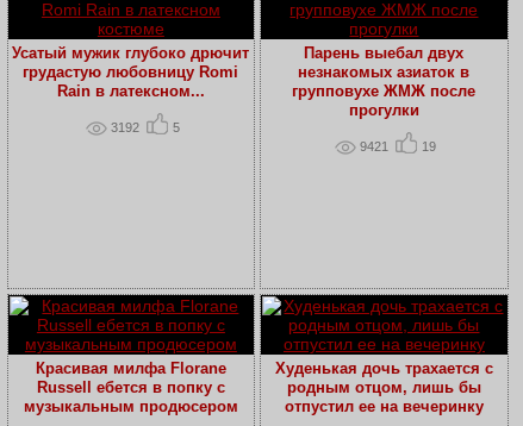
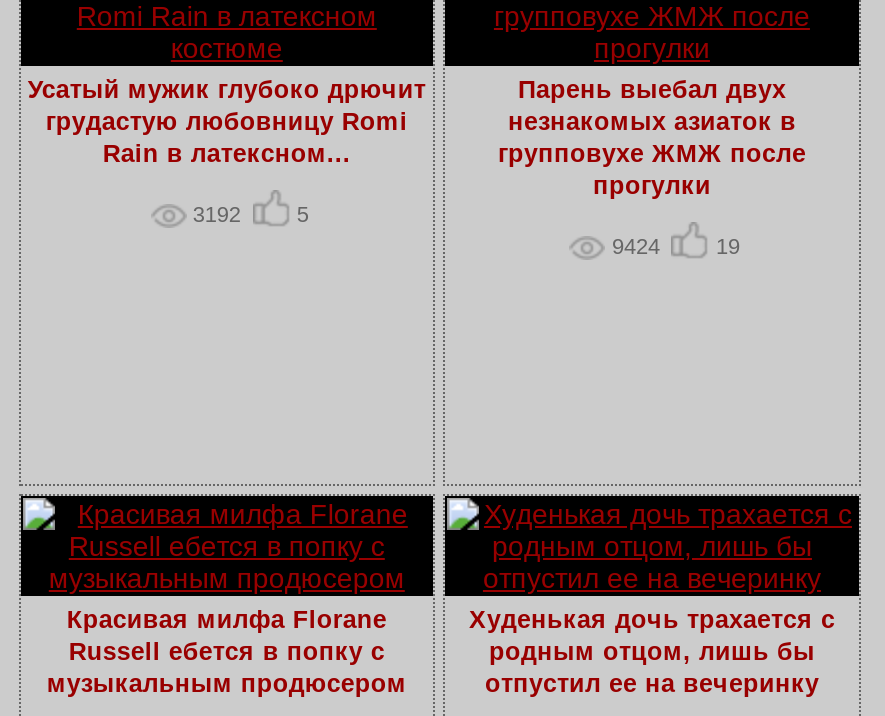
- 9421
+ 9424
